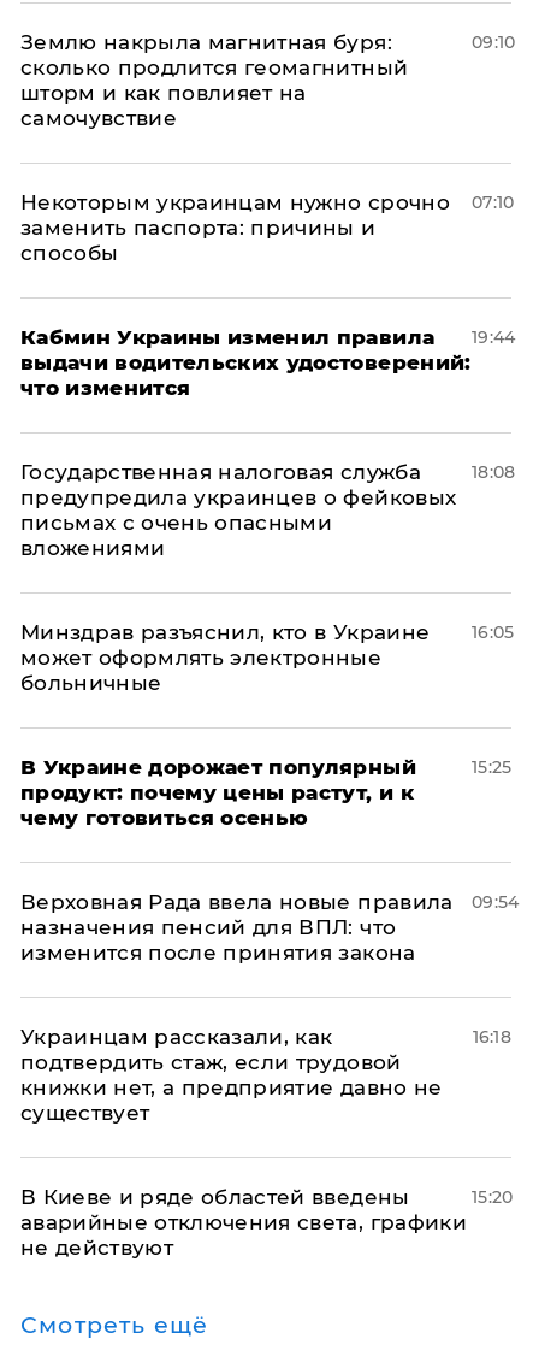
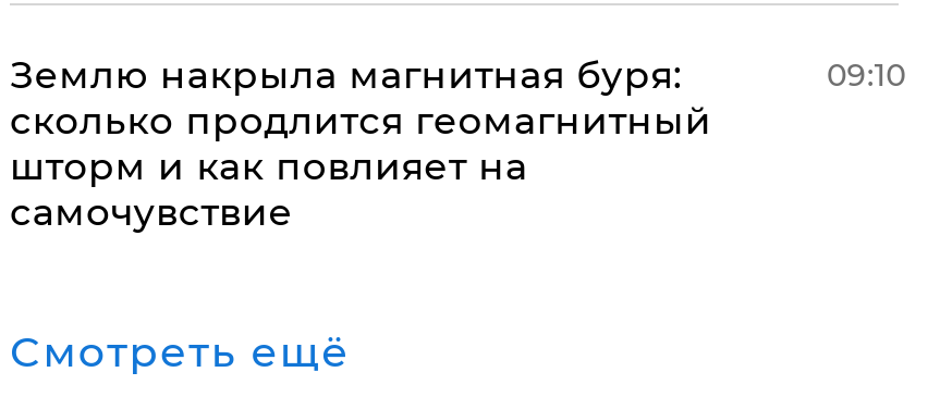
- Некоторым украинцам нужно срочно
- заменить паспорта: причины и
- способы

- 07:10

- Кабмин Украины изменил правила
- выдачи водительских удостоверений:
- что изменится

- 19:44

- Государственная налоговая служба
- предупредила украинцев о фейковых
- письмах с очень опасными
- вложениями

- 18:08

- Минздрав разъяснил, кто в Украине
- может оформлять электронные
- больничные

- 16:05

- В Украине дорожает популярный
- продукт: почему цены растут, и к
- чему готовиться осенью

- 15:25

- Верховная Рада ввела новые правила
- назначения пенсий для ВПЛ: что
- изменится после принятия закона

- 09:54

- Украинцам рассказали, как
- подтвердить стаж, если трудовой
- книжки нет, а предприятие давно не
- существует

- 16:18

- В Киеве и ряде областей введены
- аварийные отключения света, графики
- не действуют

- 15:20
